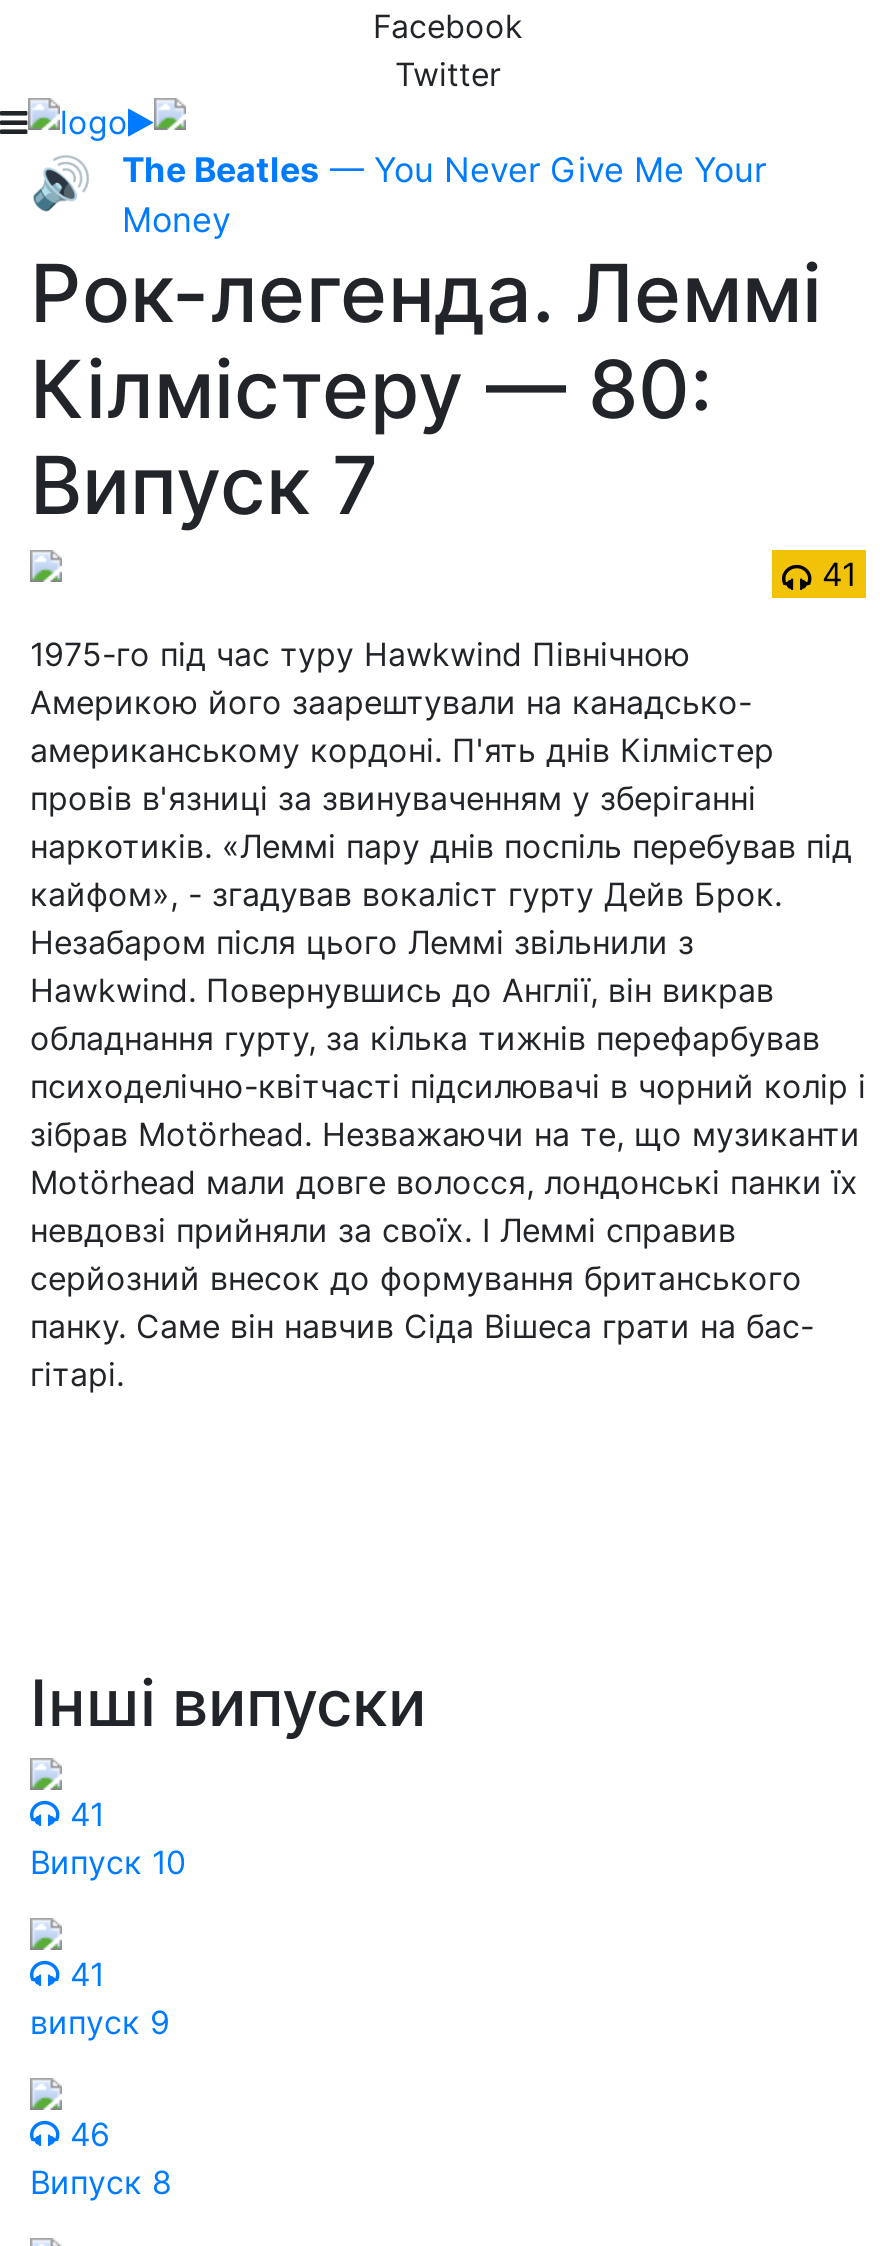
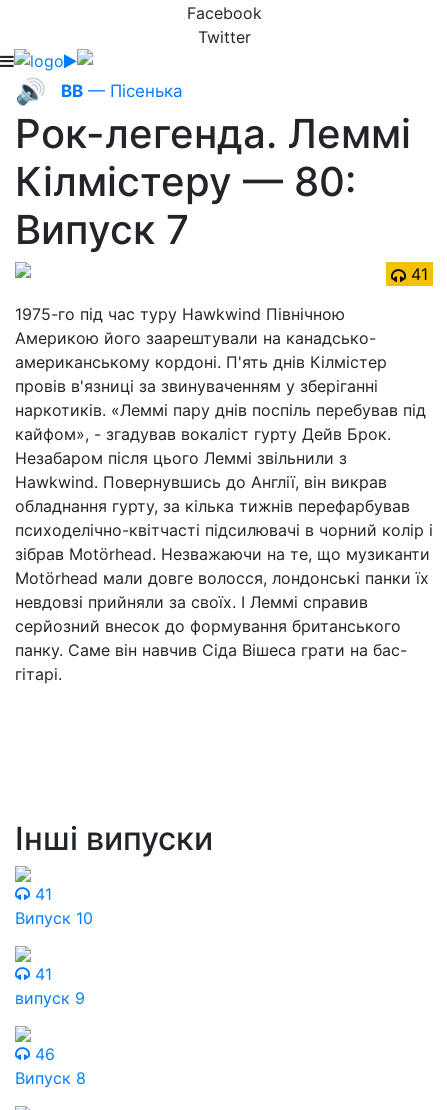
- The Beatles — You Never Give Me Your
- Money
+ ВВ — Пісенька
